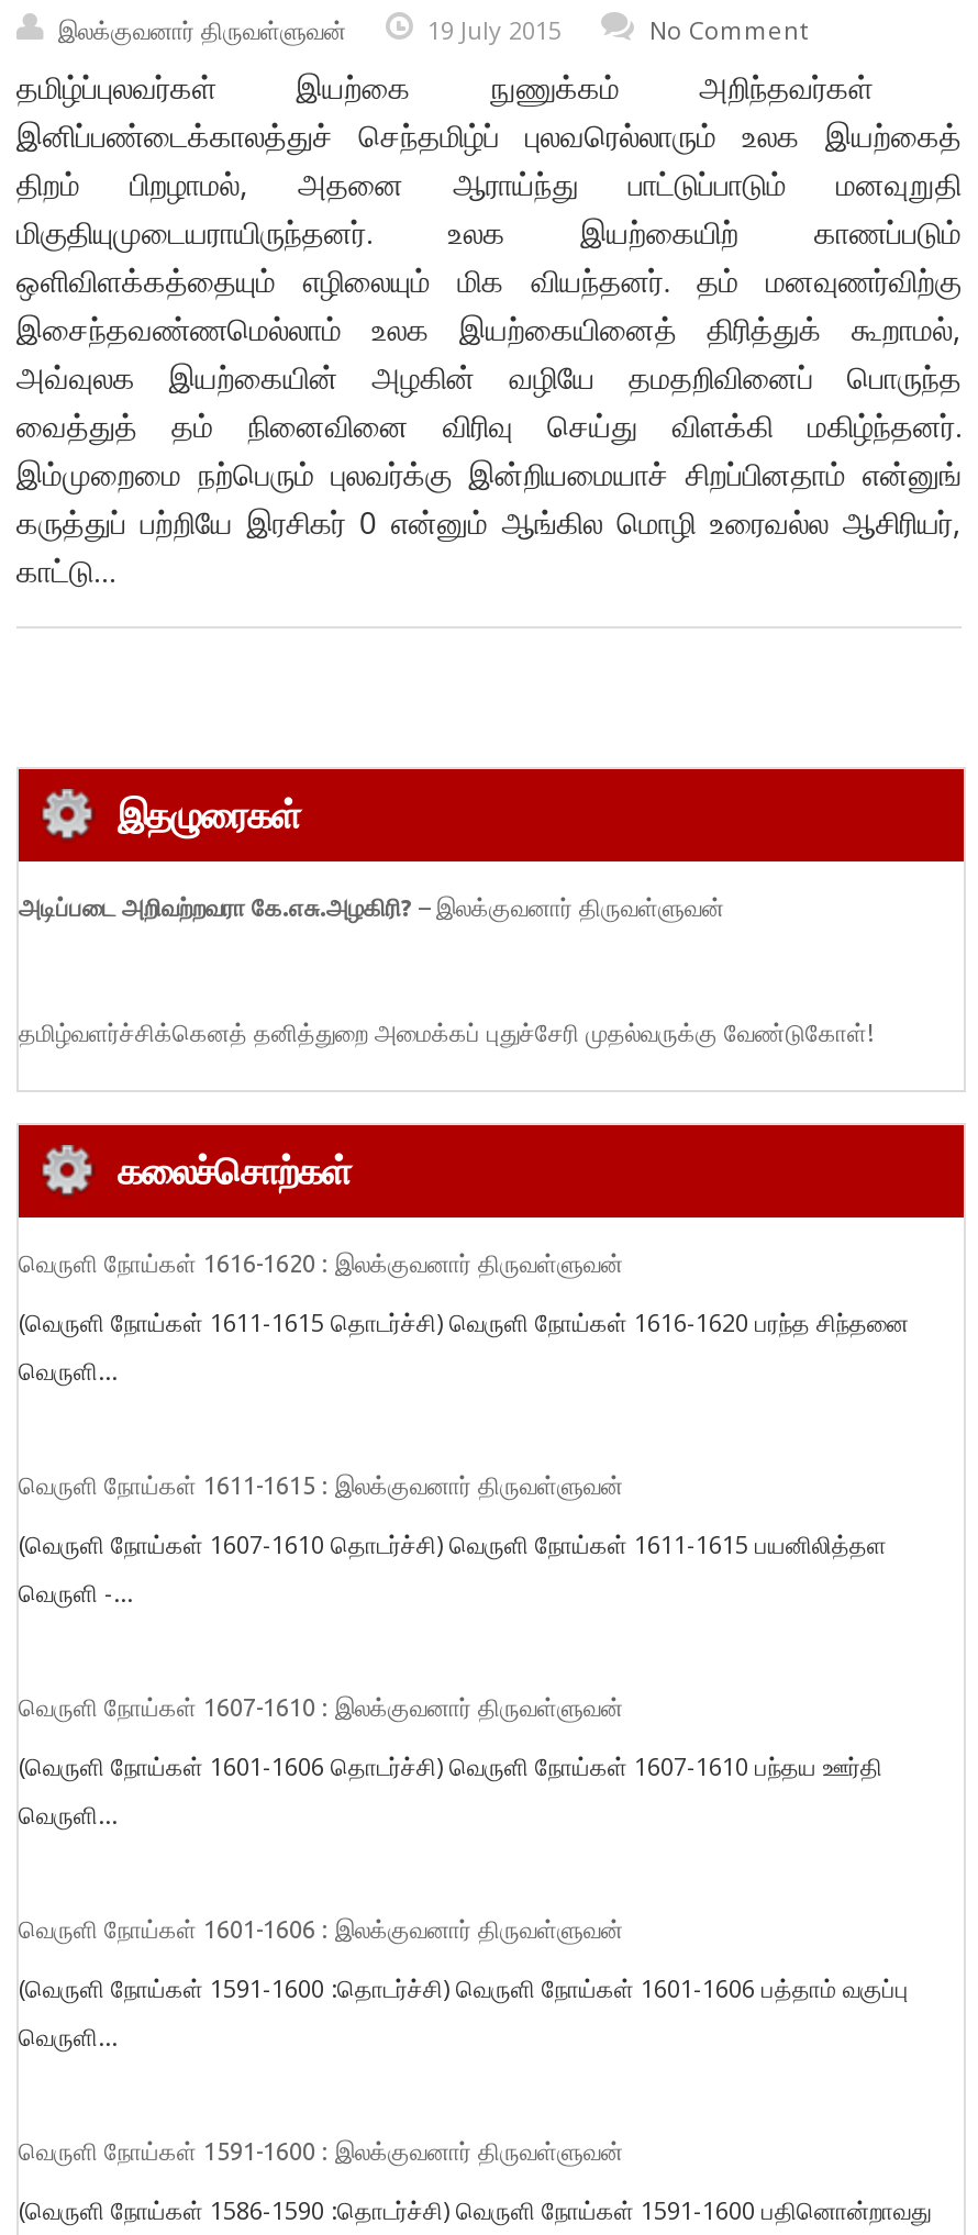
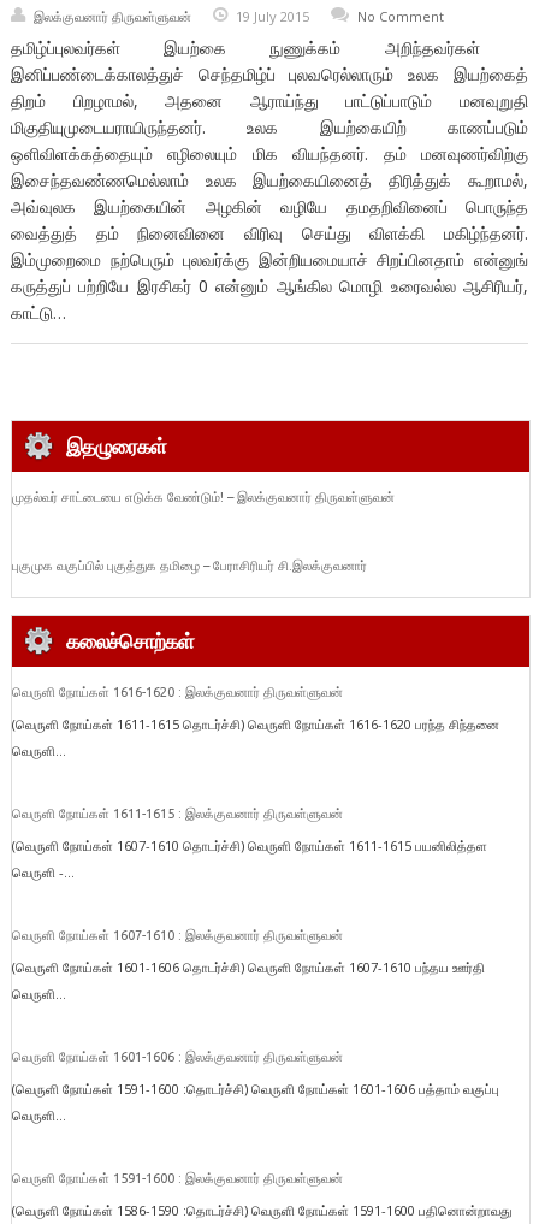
- அடிப்படை அறிவற்றவரா கே.எசு.அழகிரி? – இலக்குவனார் திருவள்ளுவன்
+ முதல்வர் சாட்டையை எடுக்க வேண்டும்! – இலக்குவனார் திருவள்ளுவன்

- தமிழ்வளர்ச்சிக்கெனத் தனித்துறை அமைக்கப் புதுச்சேரி முதல்வருக்கு வேண்டுகோள்!
+ புகுமுக வகுப்பில் புகுத்துக தமிழை – பேராசிரியர் சி.இலக்குவனார்
